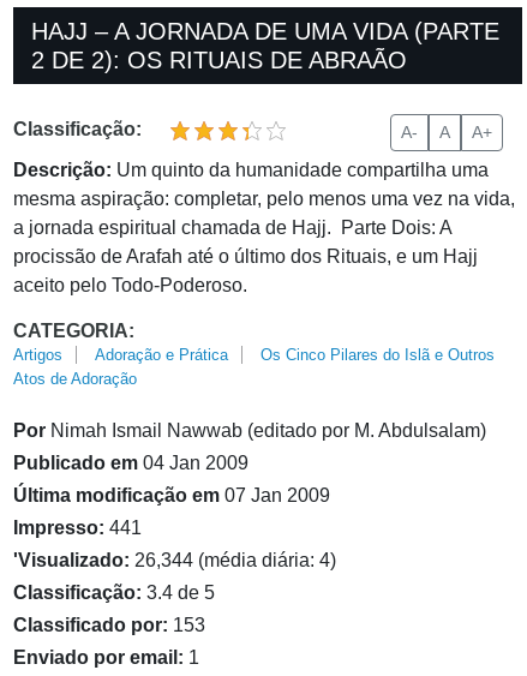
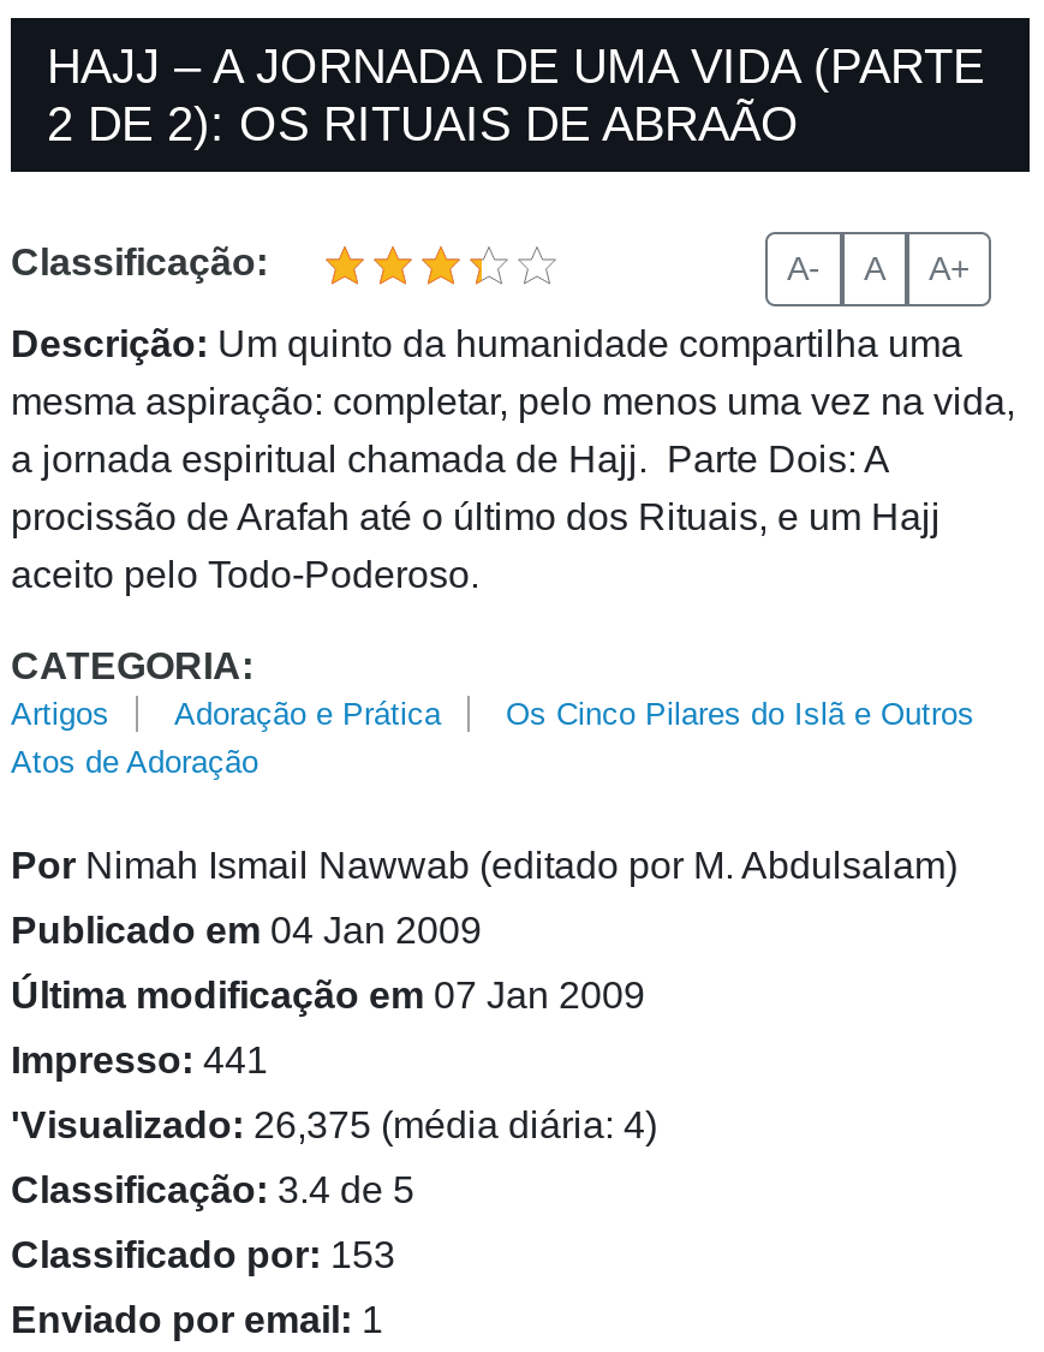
- 'Visualizado: 26,344 (média diária: 4)
+ 'Visualizado: 26,375 (média diária: 4)
